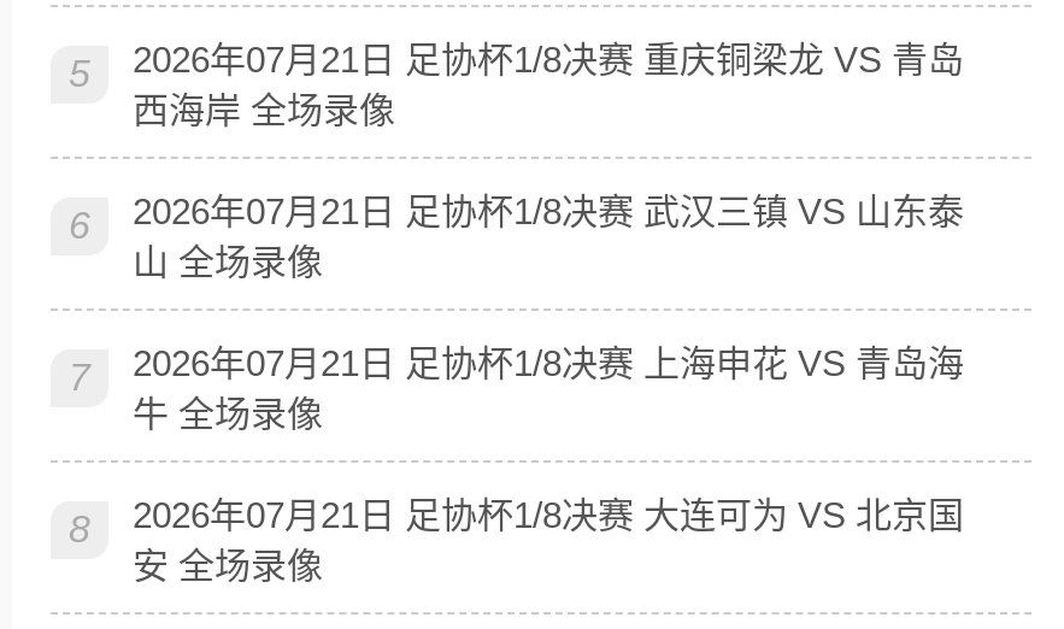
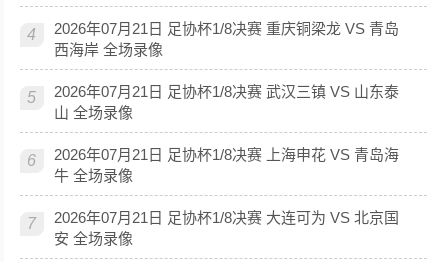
- 5 2026年07月21日 足协杯1/8决赛 重庆铜梁龙 VS 青岛
+ 4 2026年07月21日 足协杯1/8决赛 重庆铜梁龙 VS 青岛

- 6 2026年07月21日 足协杯1/8决赛 武汉三镇 VS 山东泰
+ 5 2026年07月21日 足协杯1/8决赛 武汉三镇 VS 山东泰

- 7 2026年07月21日 足协杯1/8决赛 上海申花 VS 青岛海
+ 6 2026年07月21日 足协杯1/8决赛 上海申花 VS 青岛海

- 8 2026年07月21日 足协杯1/8决赛 大连可为 VS 北京国
+ 7 2026年07月21日 足协杯1/8决赛 大连可为 VS 北京国
